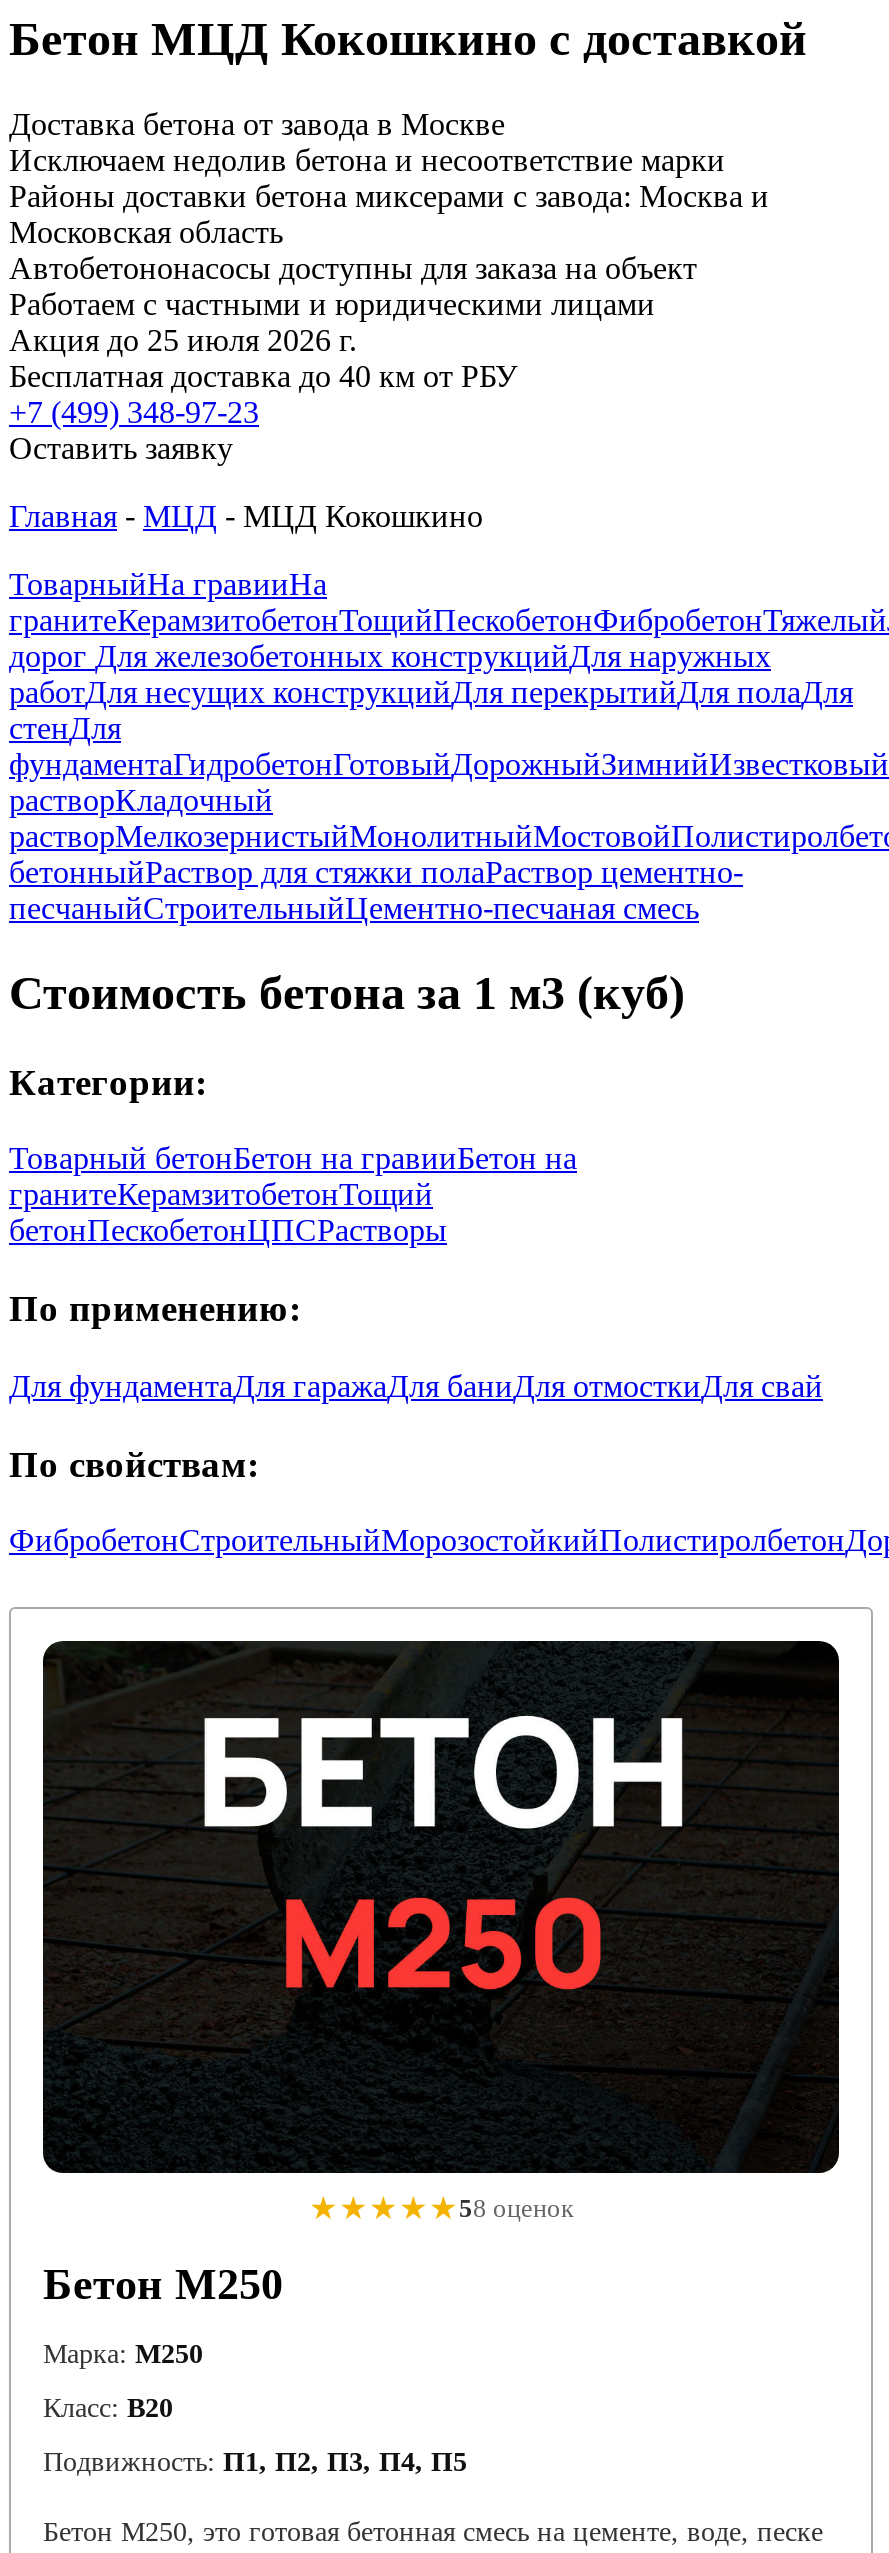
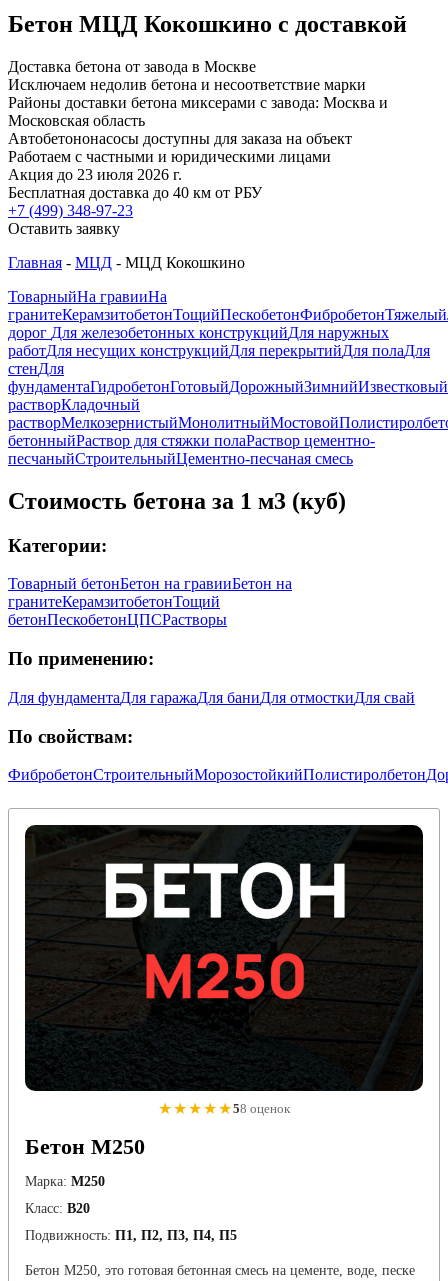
- Акция до 25 июля 2026 г.
+ Акция до 23 июля 2026 г.
